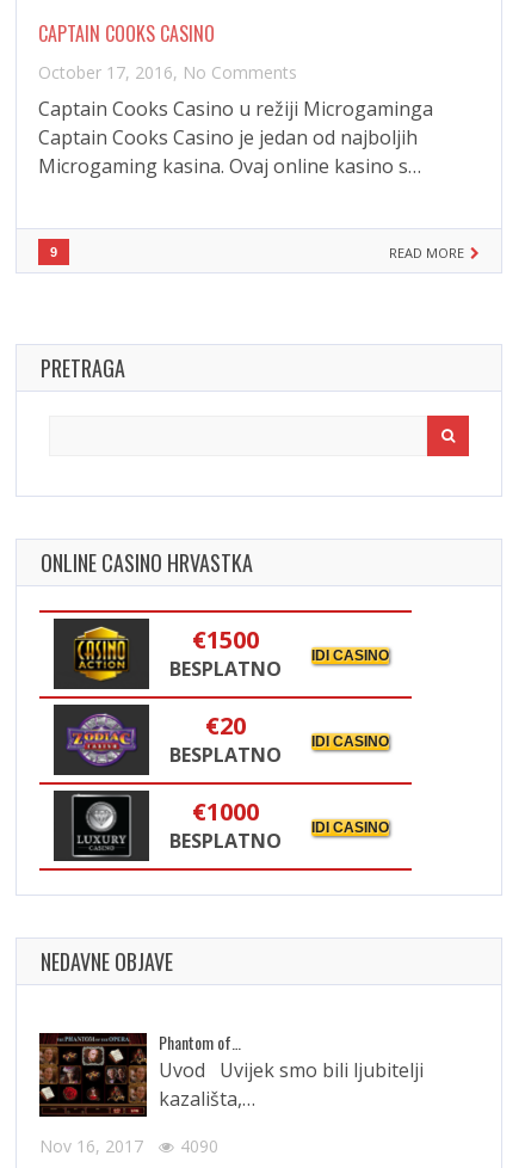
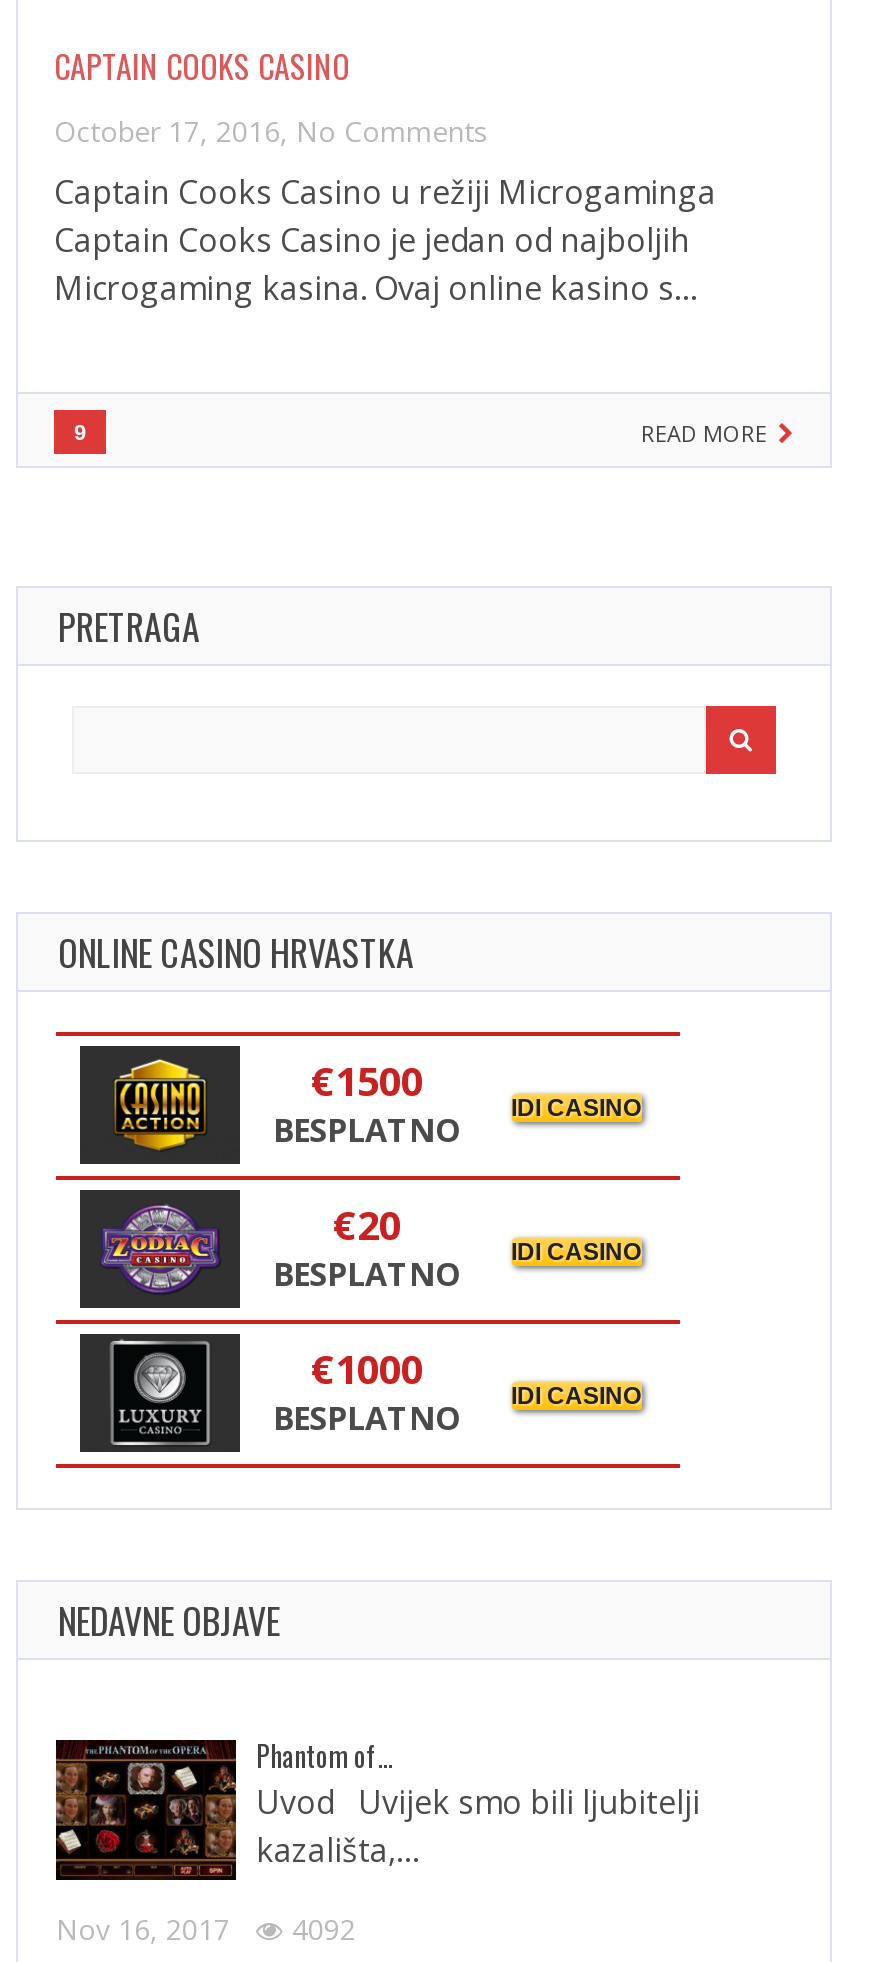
- Nov 16, 2017 4090
+ Nov 16, 2017 4092
